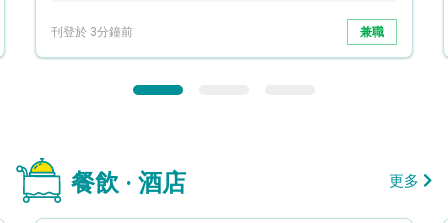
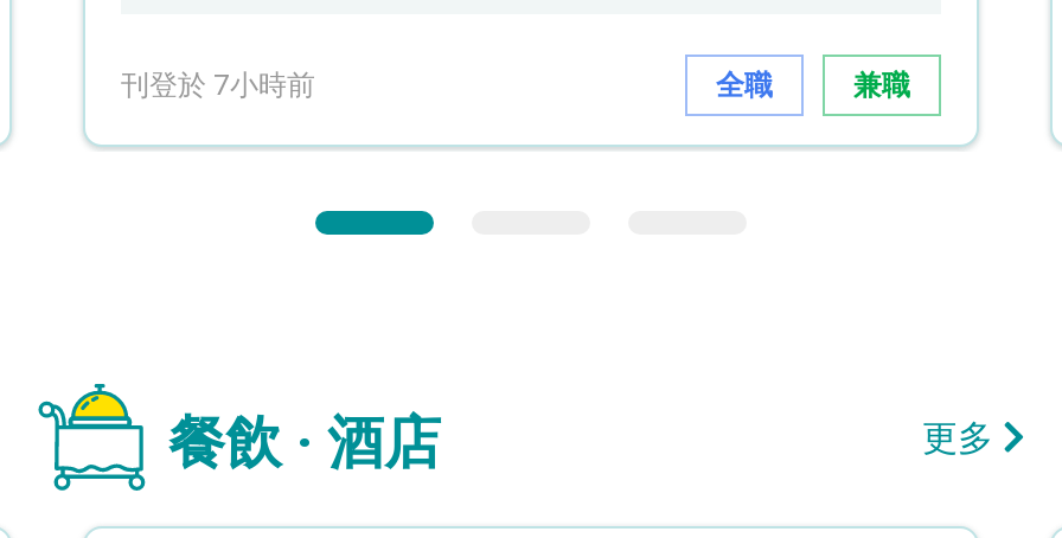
- 刊登於 3分鐘前
+ 刊登於 7小時前
+ 全職
